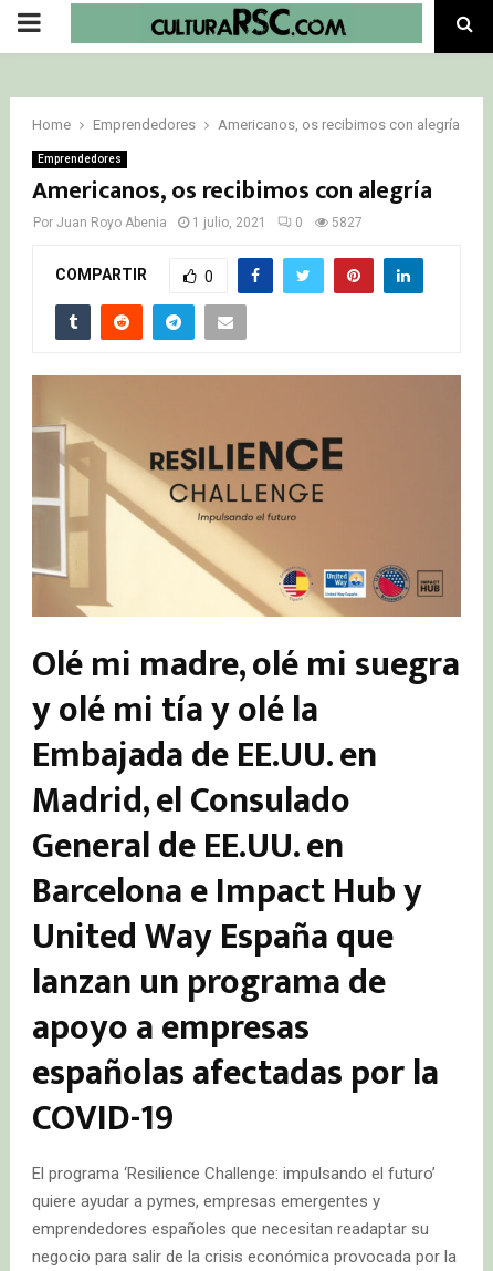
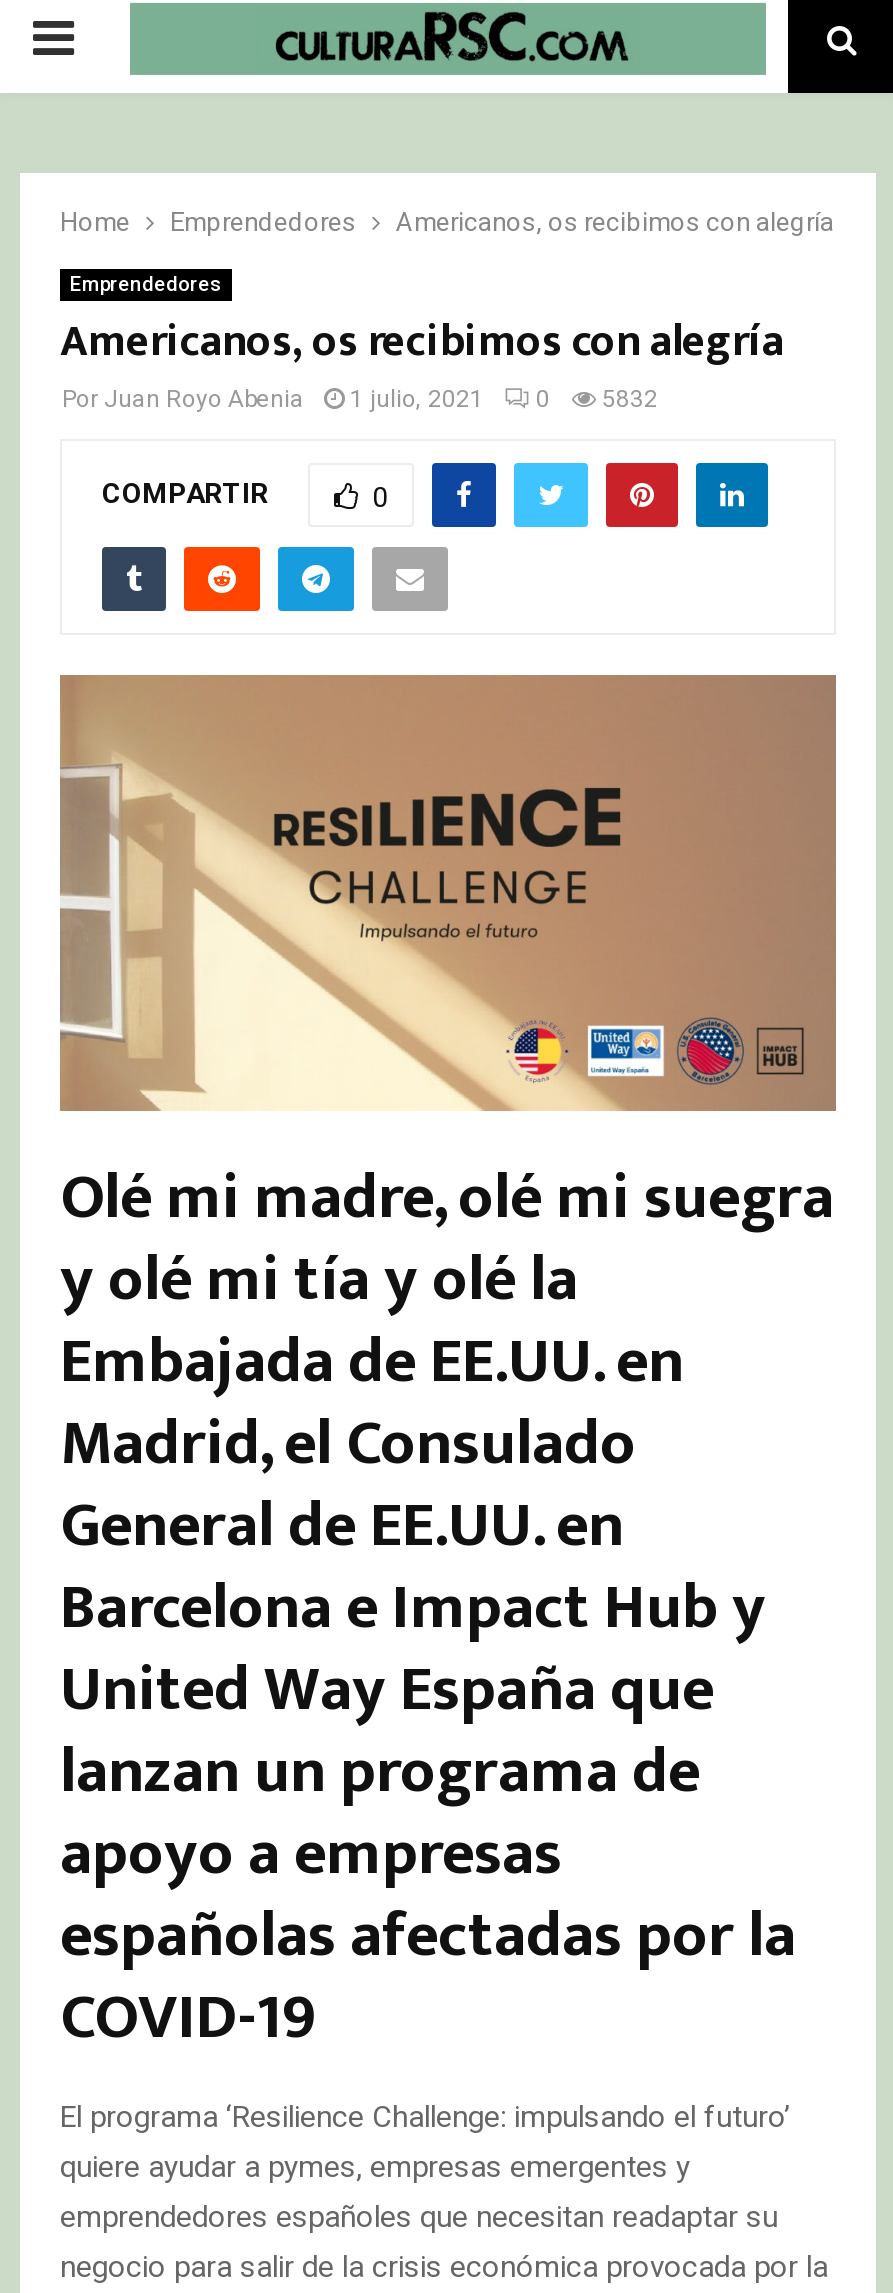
- Por Juan Royo Abenia 1 julio, 2021 0 5827
+ Por Juan Royo Abenia 1 julio, 2021 0 5832
